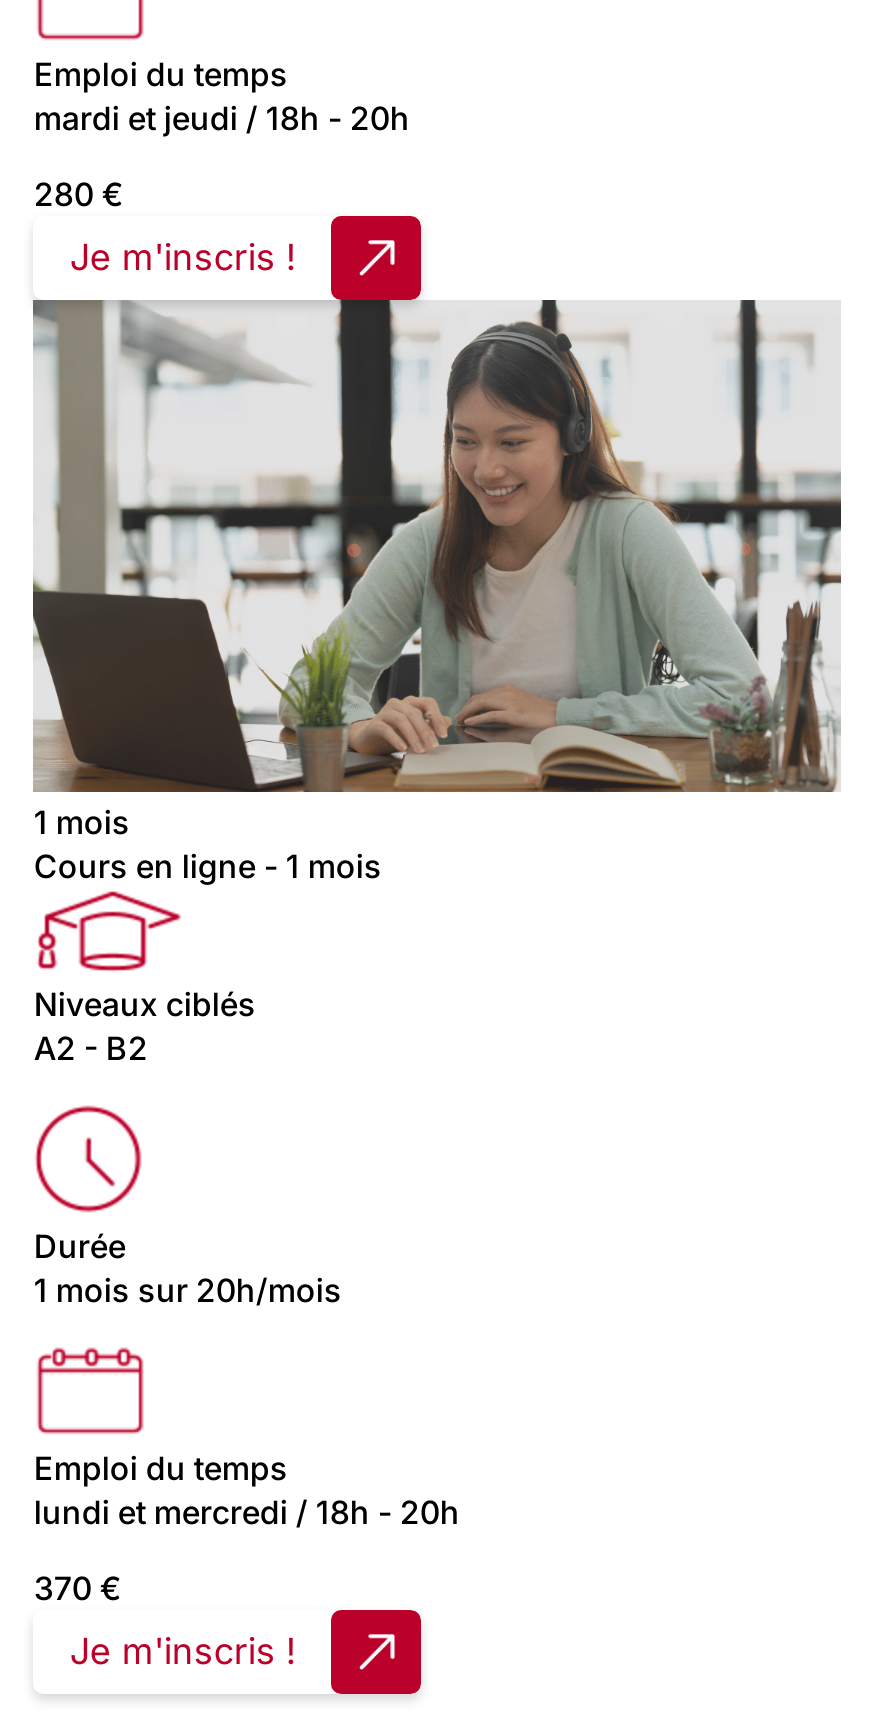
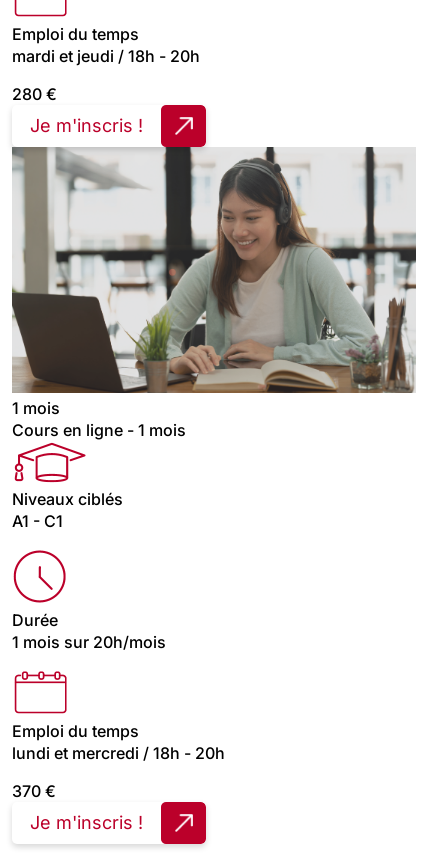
- A2 - B2
+ A1 - C1
